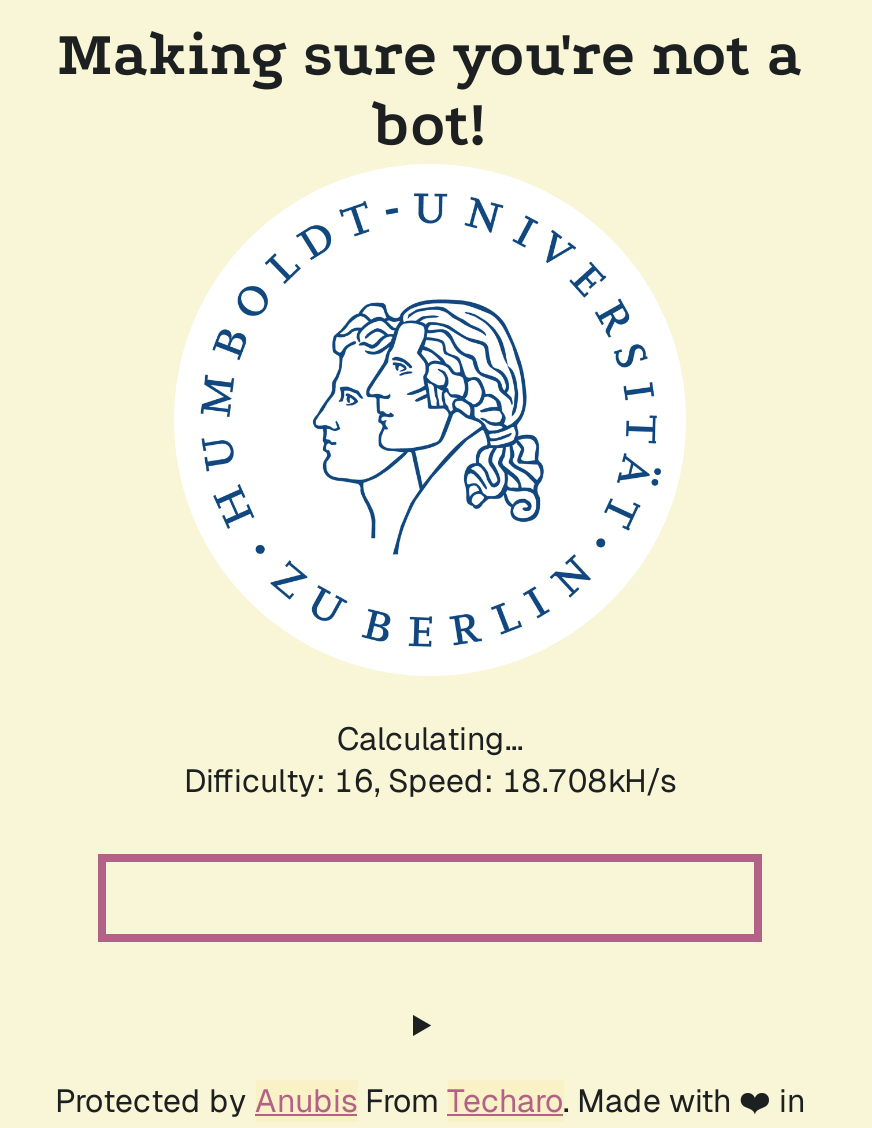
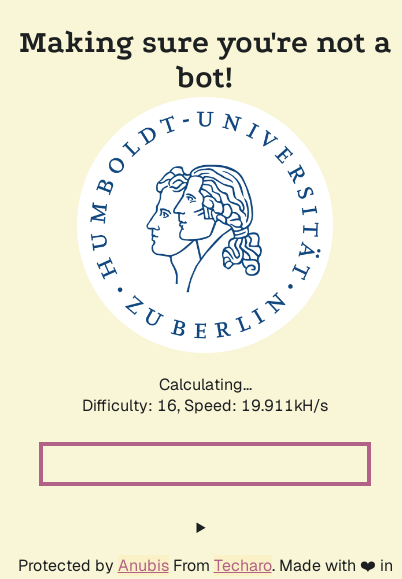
- Difficulty: 16, Speed: 18.708kH/s
+ Difficulty: 16, Speed: 19.911kH/s
